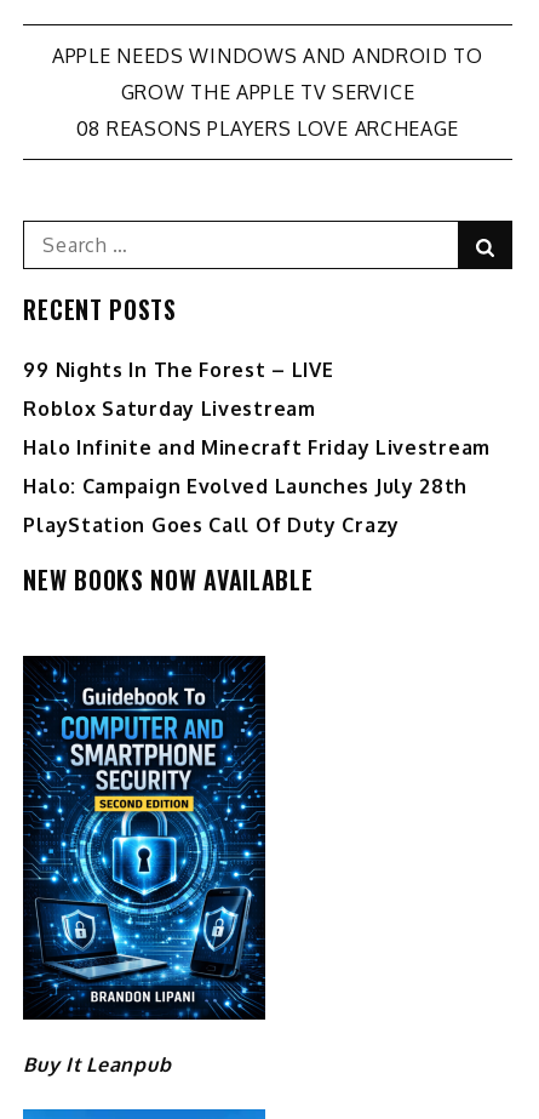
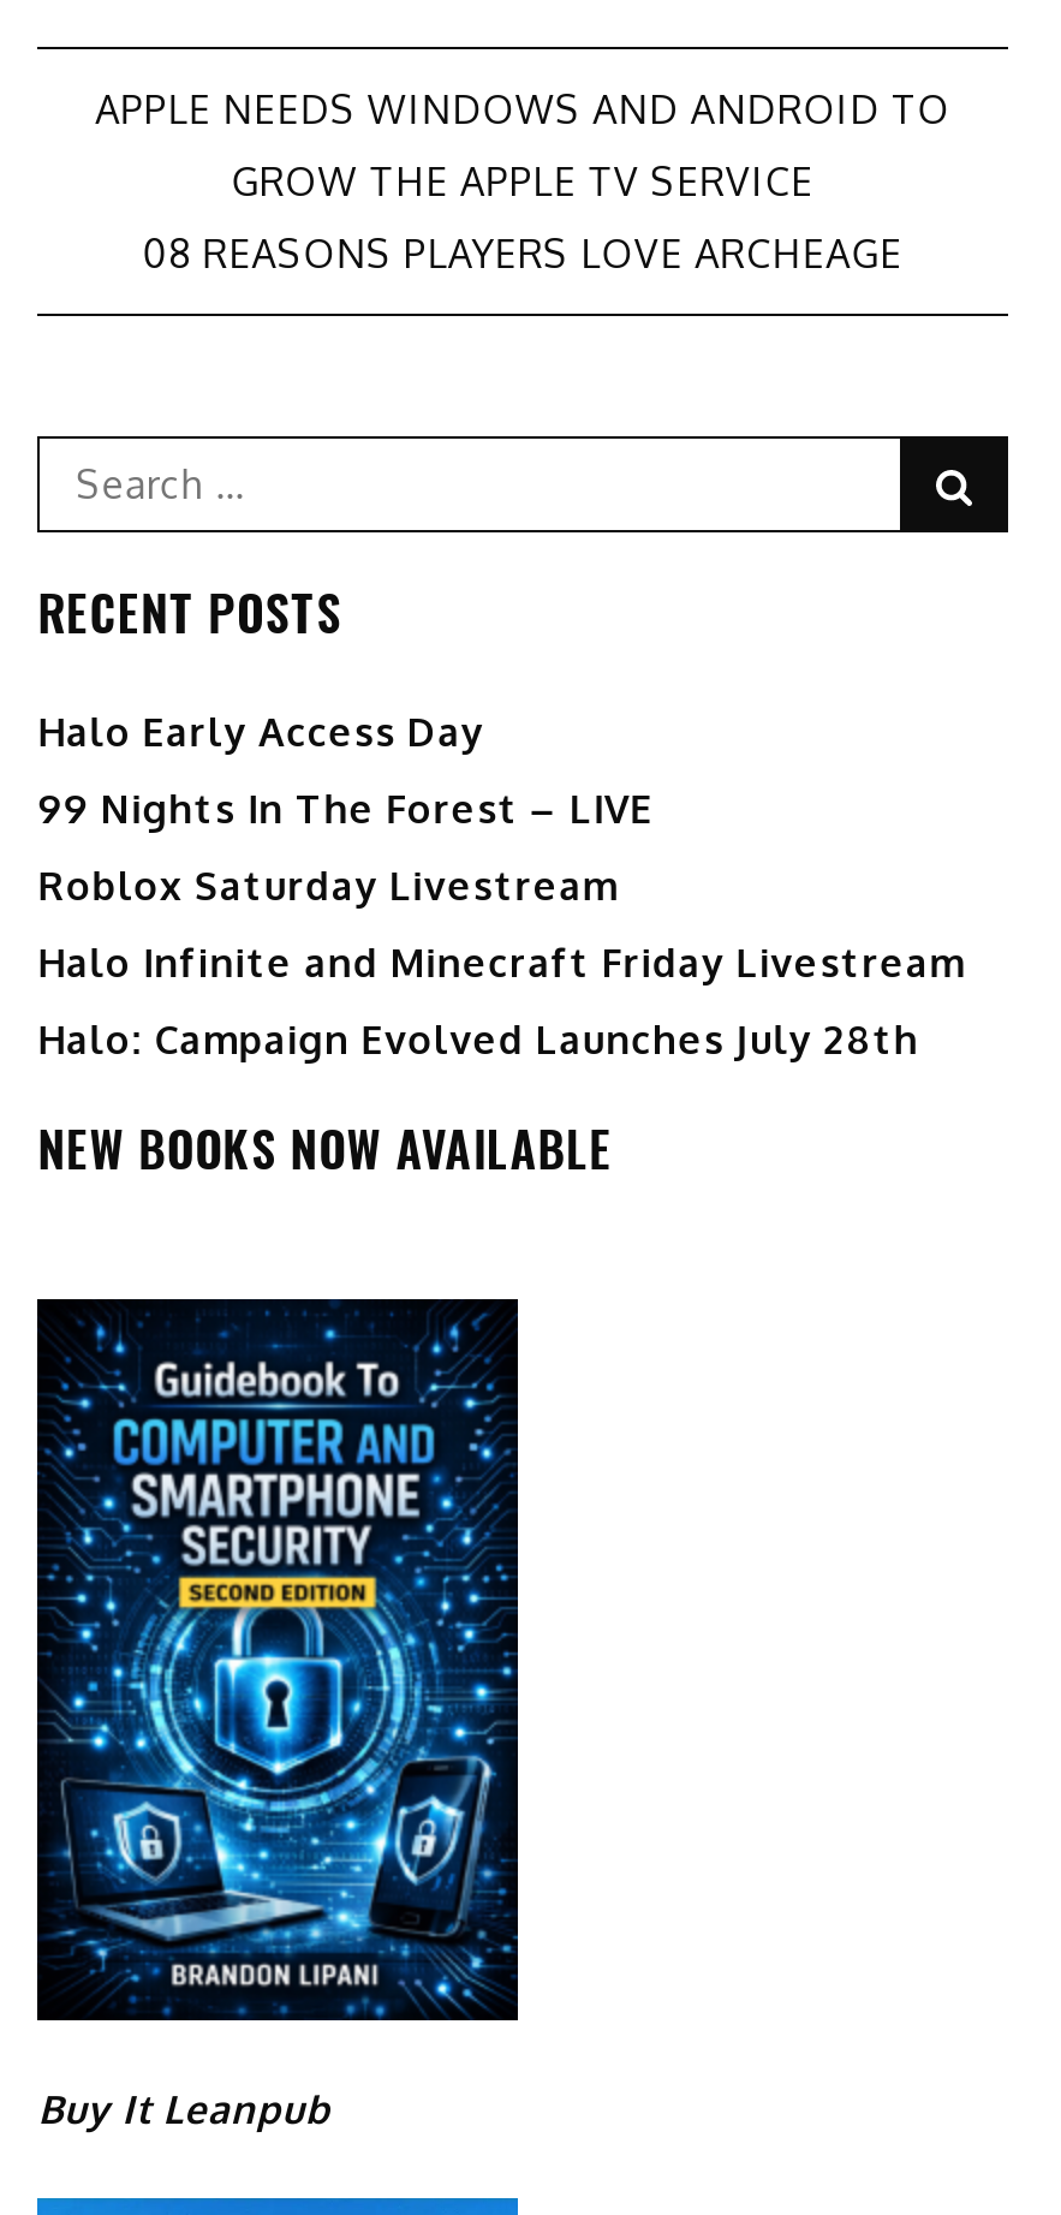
+ Halo Early Access Day

moved down: 99 Nights In The Forest – LIVE | Roblox Saturday Livestream | Halo Infinite and Minecraft Friday Livestream | Halo: Campaign Evolved Launches July 28th

- PlayStation Goes Call Of Duty Crazy
